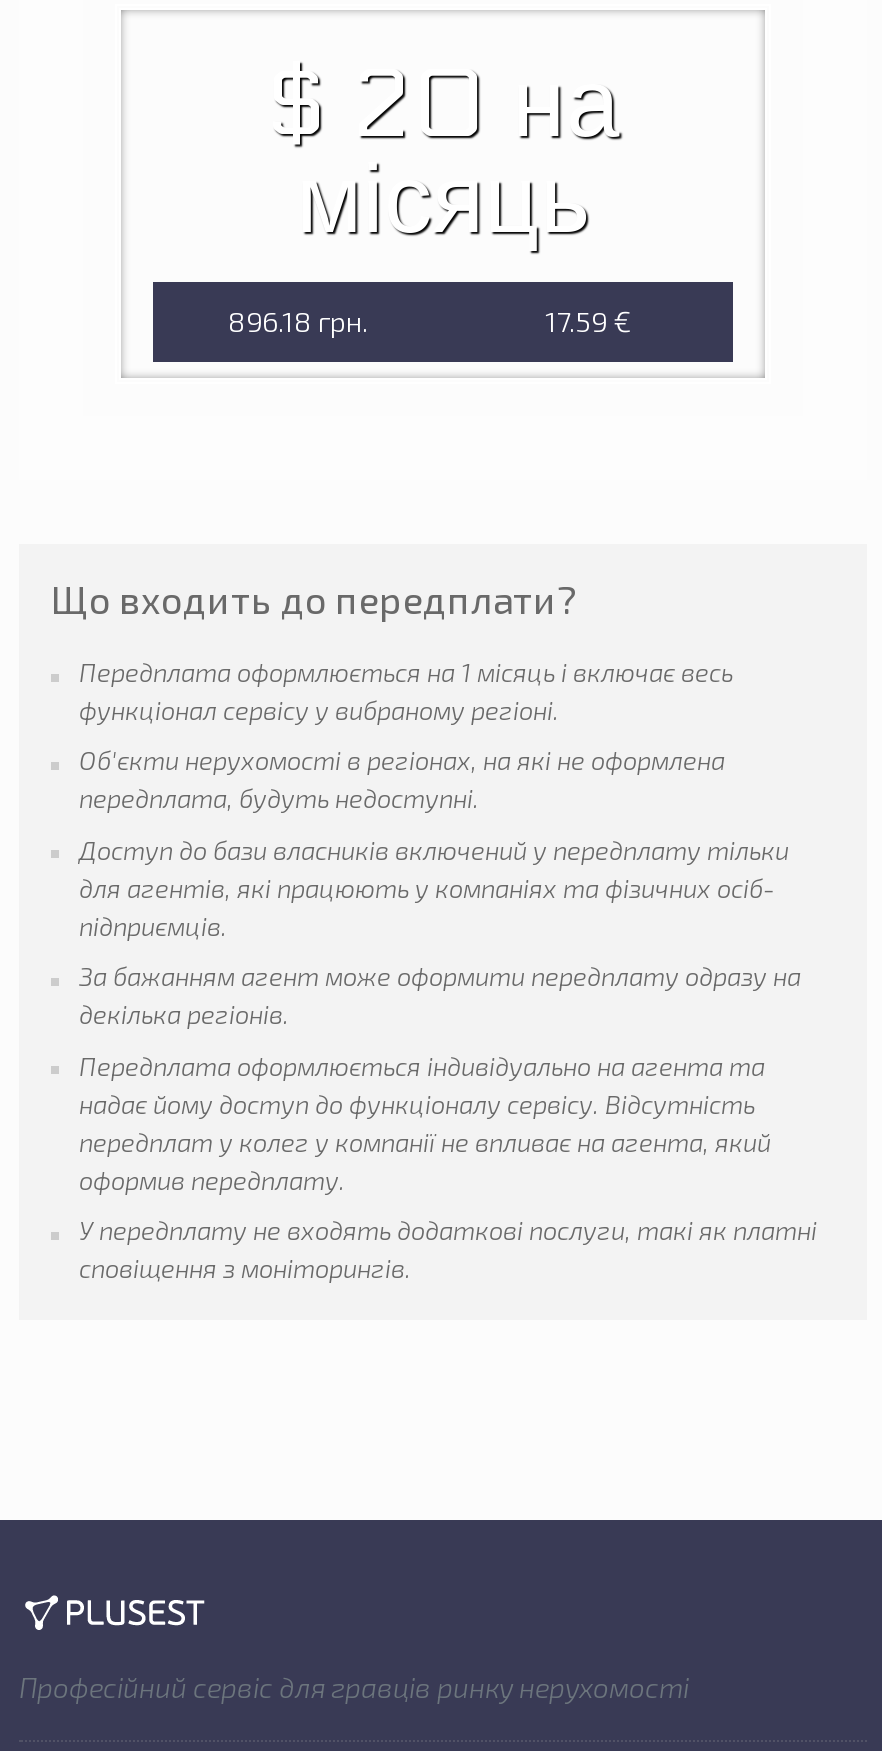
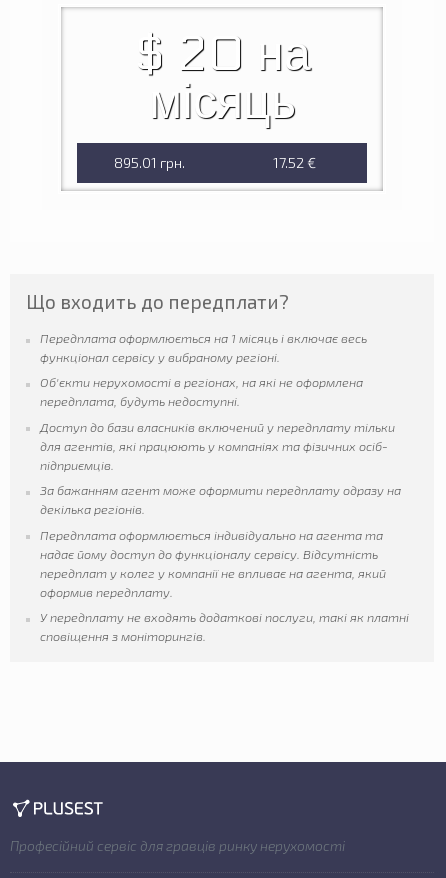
- 896.18 грн.
+ 895.01 грн.

- 17.59 €
+ 17.52 €
